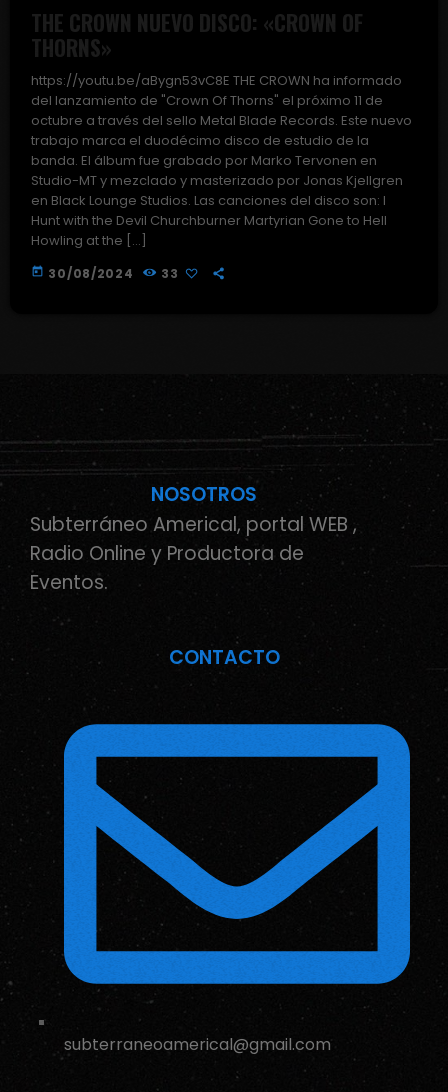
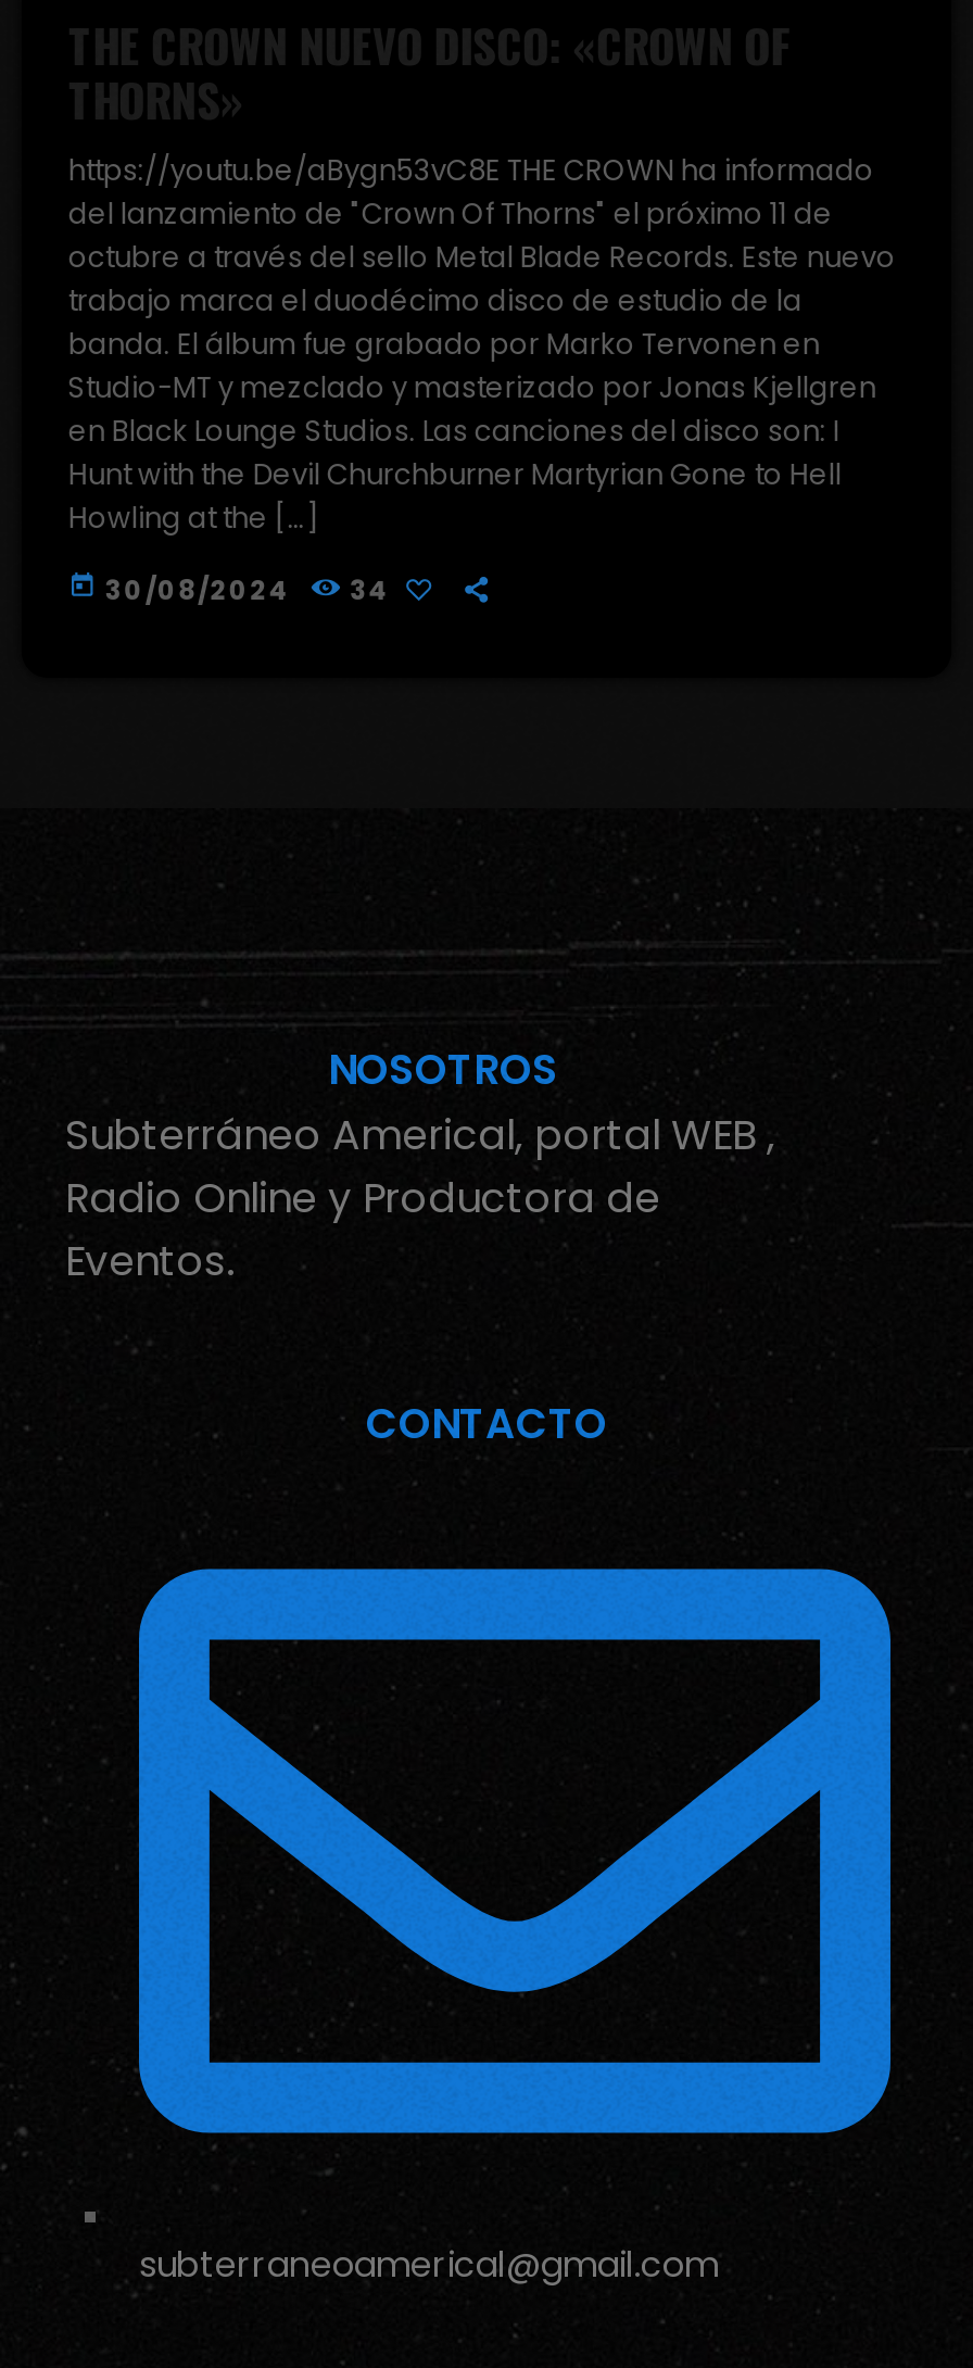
- 33
+ 34
